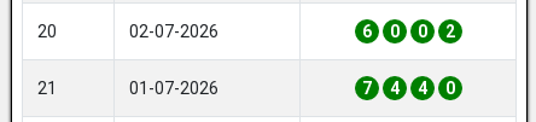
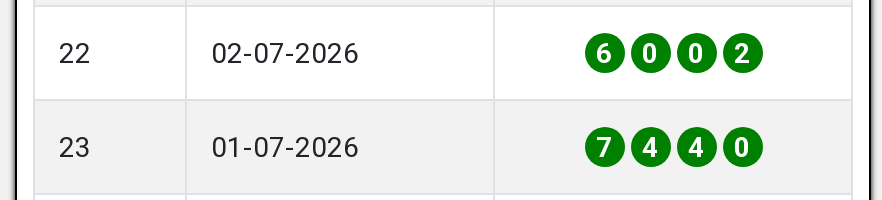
- 20
+ 22

- 21
+ 23
